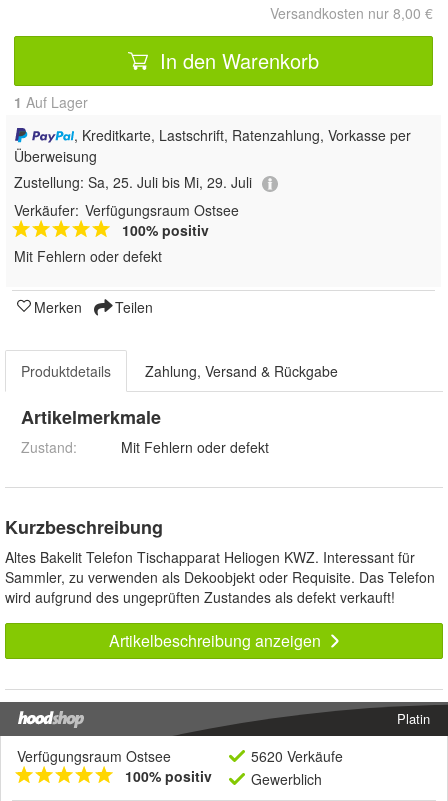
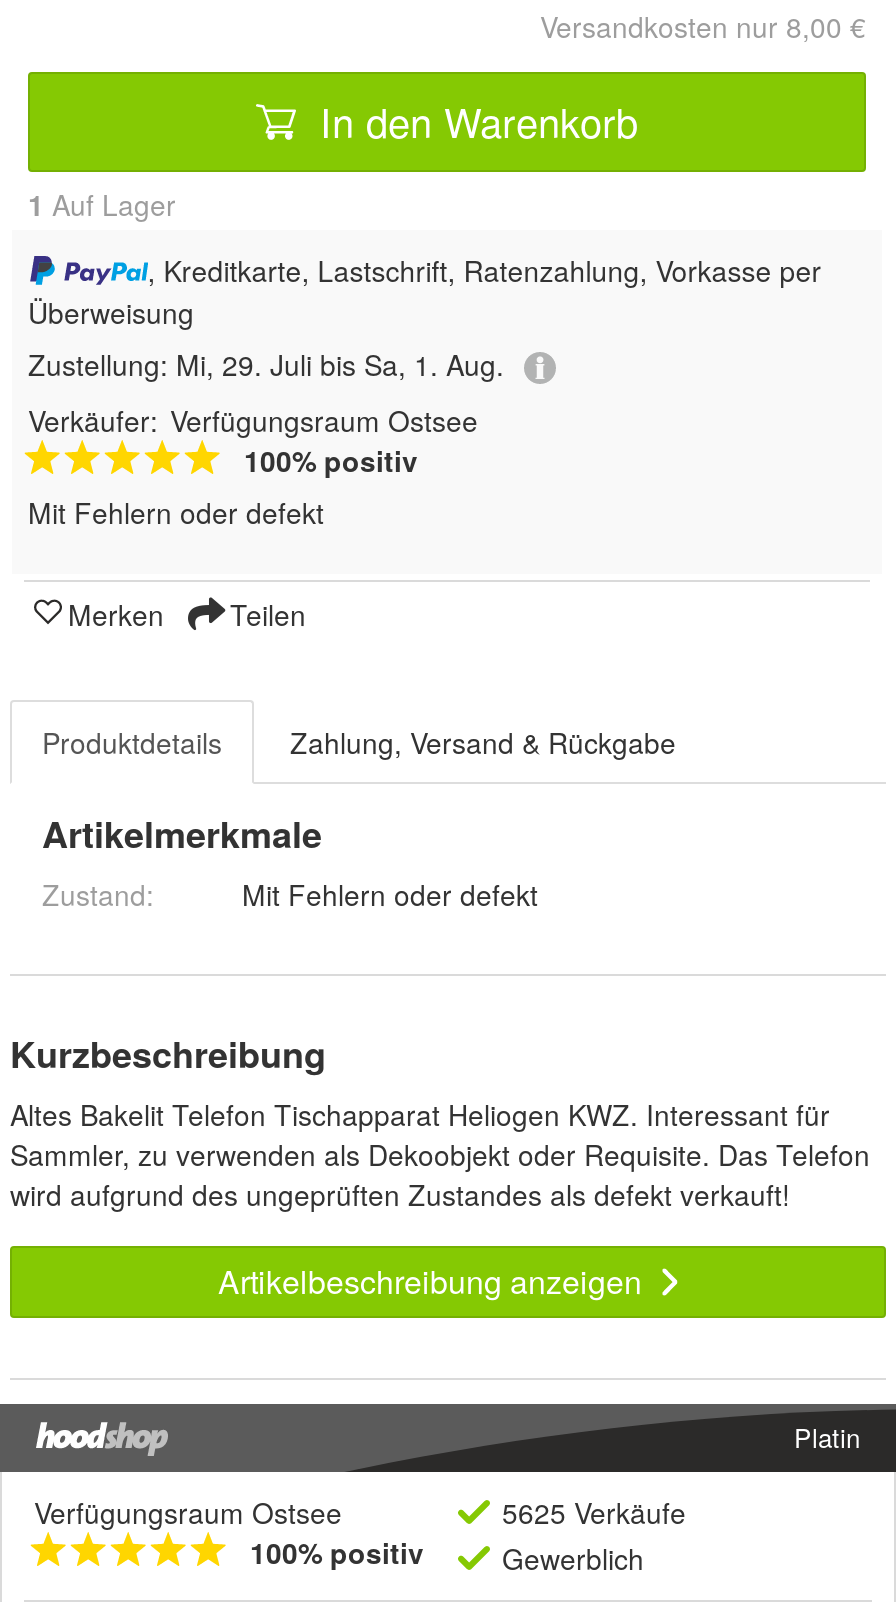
- Zustellung: Sa, 25. Juli bis Mi, 29. Juli
+ Zustellung: Mi, 29. Juli bis Sa, 1. Aug.

- 5620 Verkäufe
+ 5625 Verkäufe
